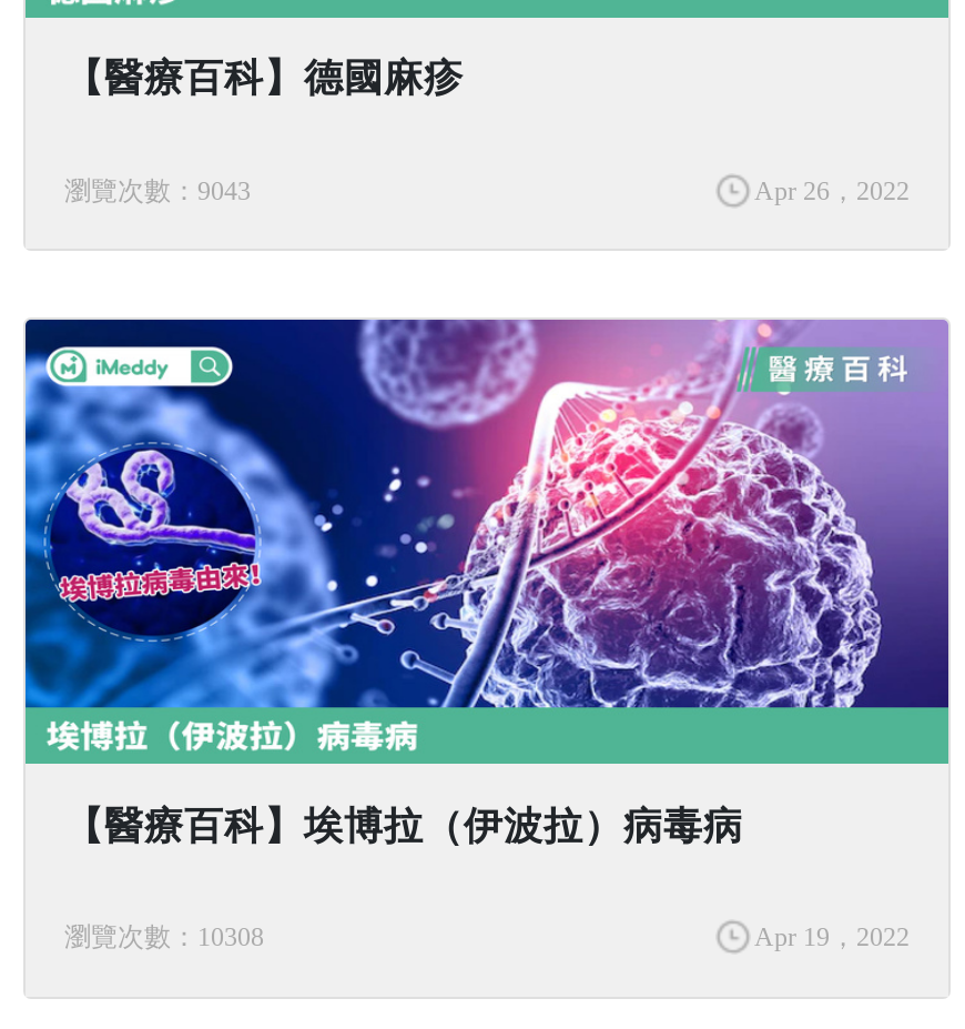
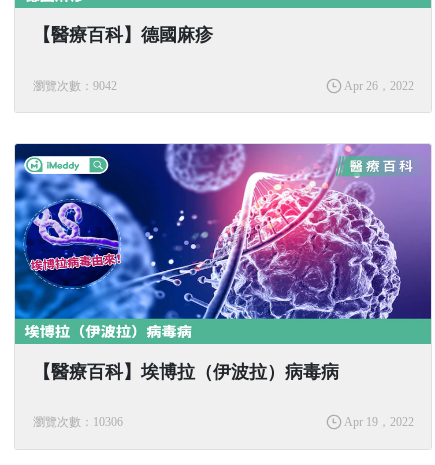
- 瀏覽次數：9043
+ 瀏覽次數：9042

- 瀏覽次數：10308
+ 瀏覽次數：10306
